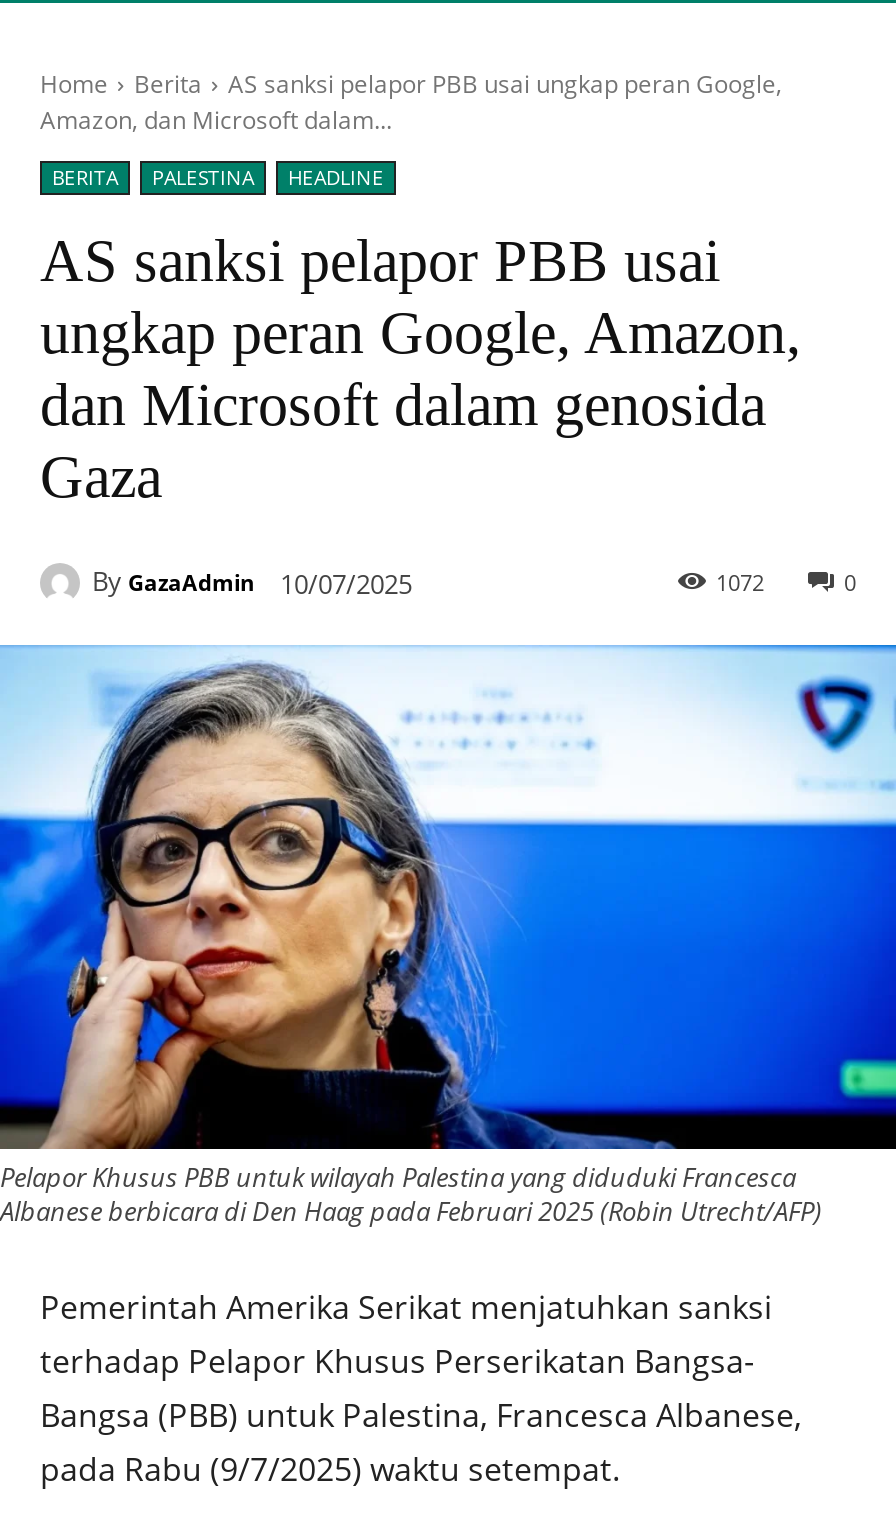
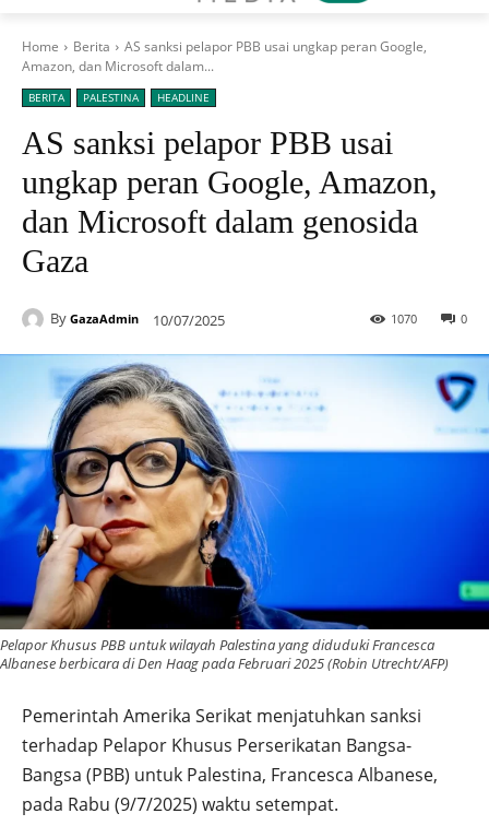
- 1072
+ 1070
